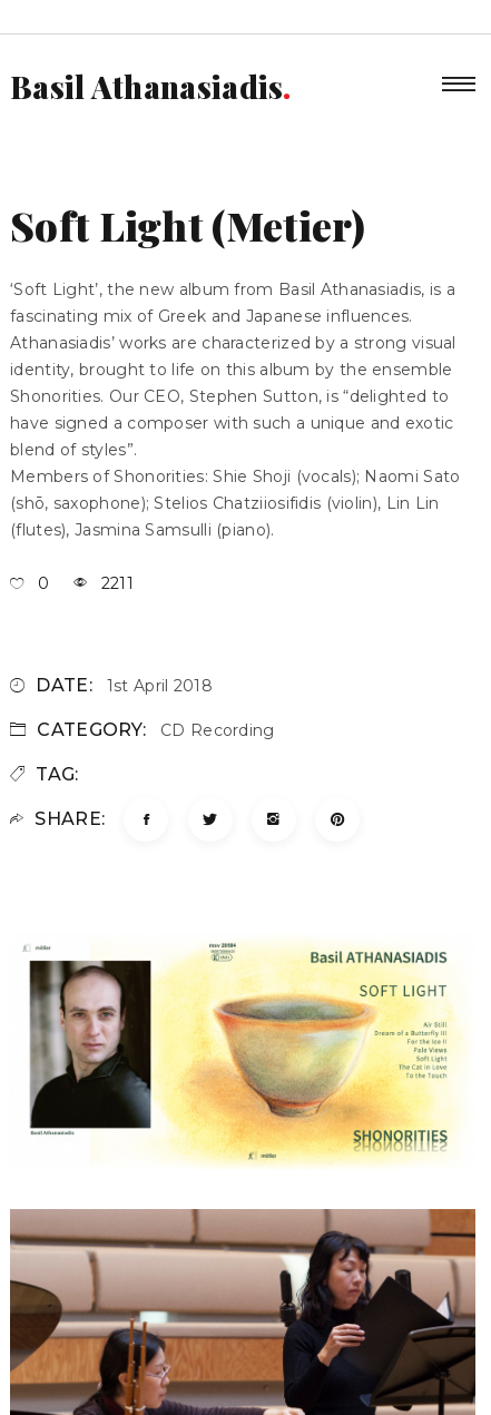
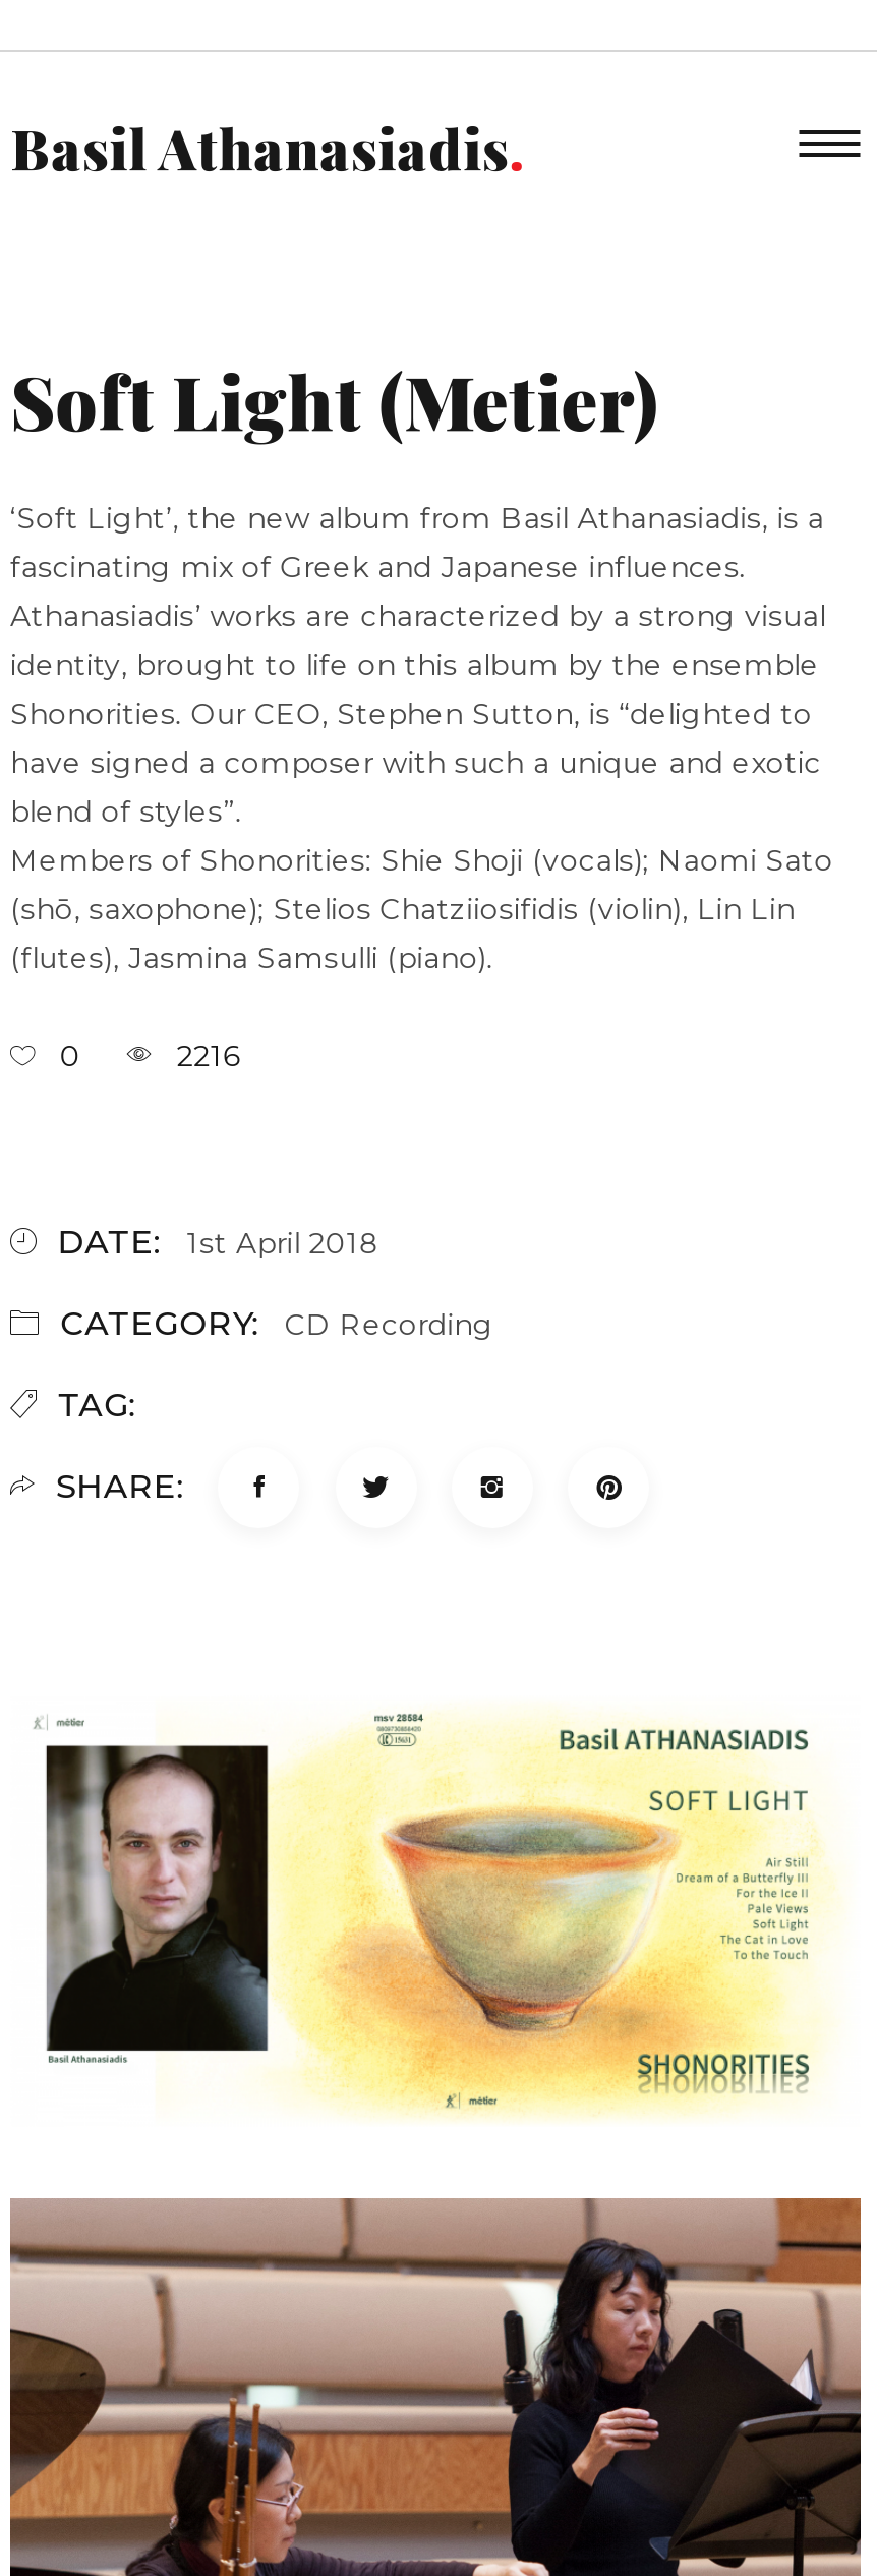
- 2211
+ 2216
